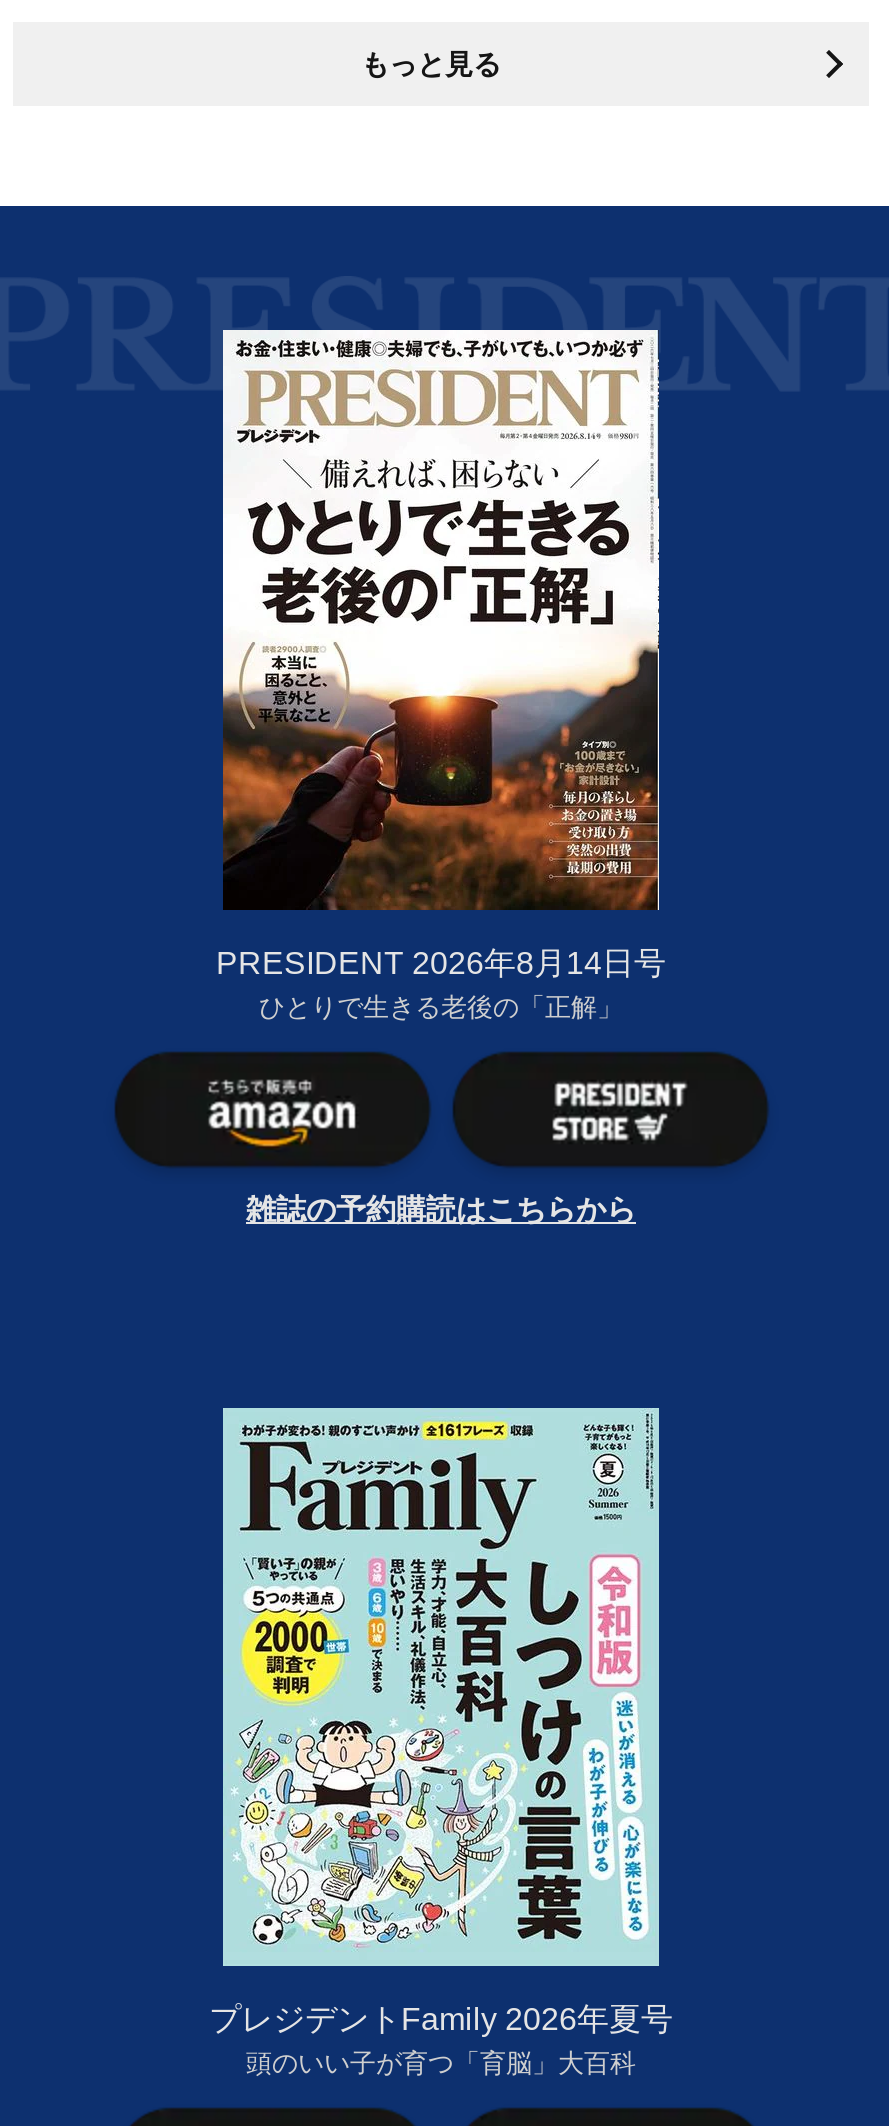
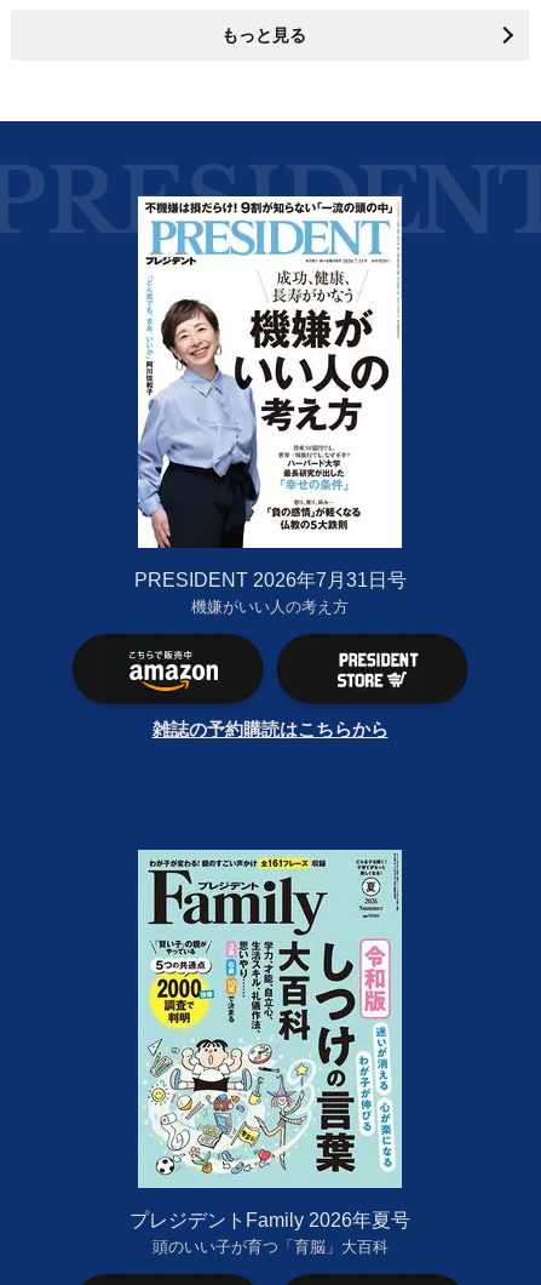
- [image]
- PRESIDENT 2026年8月14日号
- ひとりで生きる老後の「正解」
+ [image]
+ PRESIDENT 2026年7月31日号
+ 機嫌がいい人の考え方
